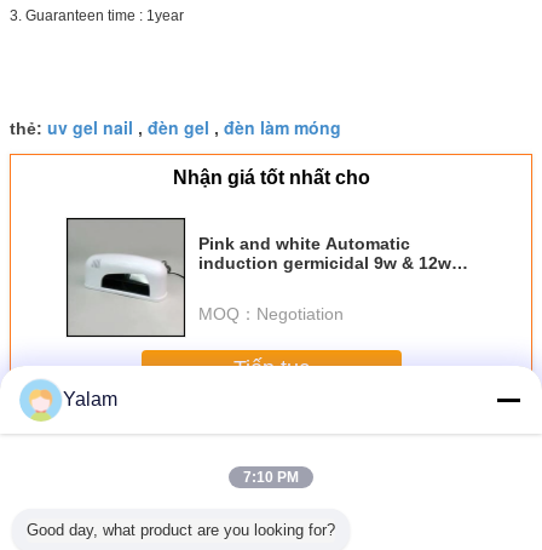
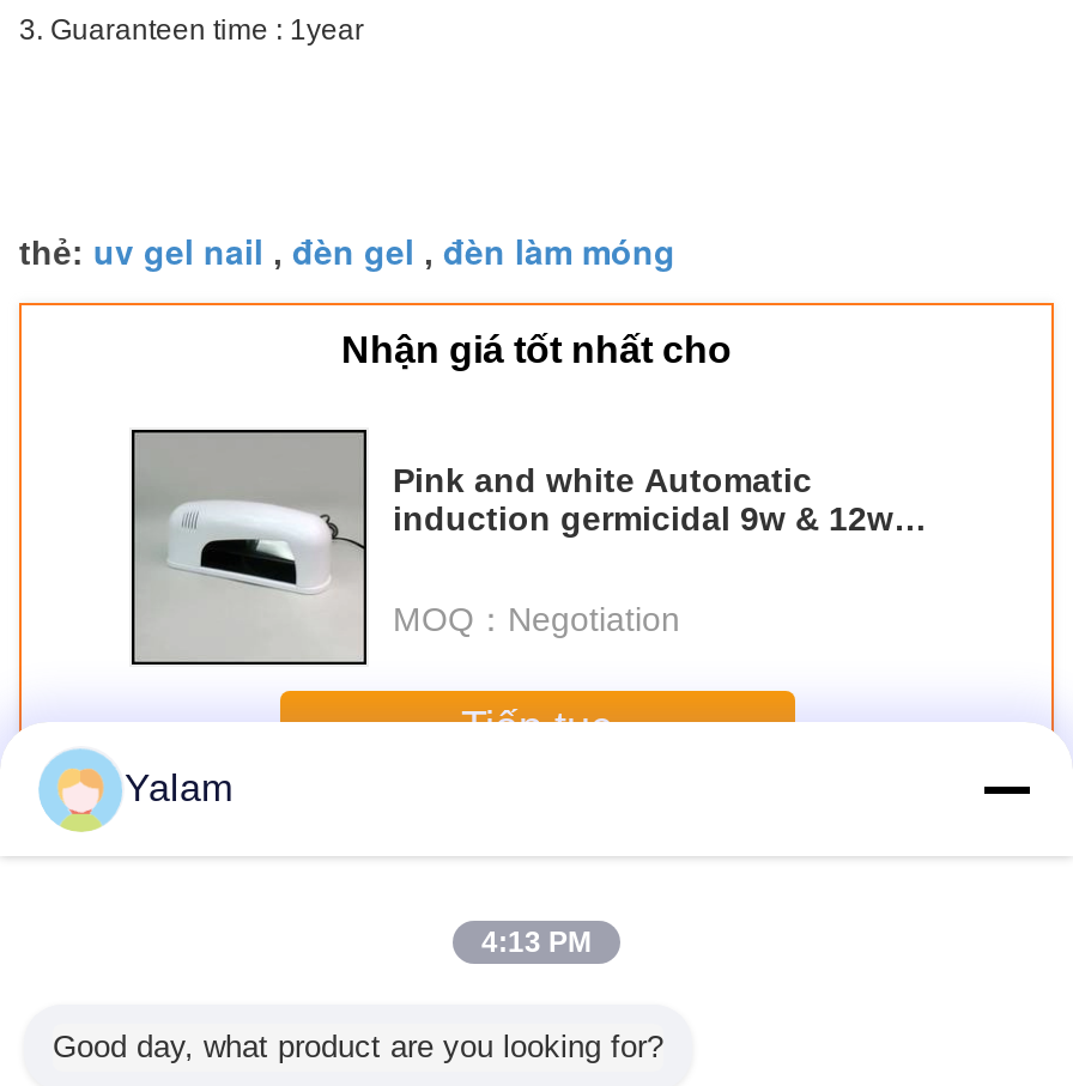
- 7:10 PM
+ 4:13 PM
